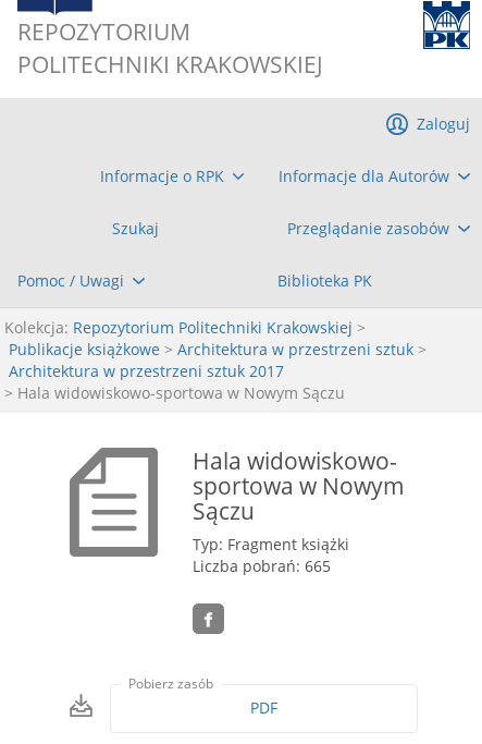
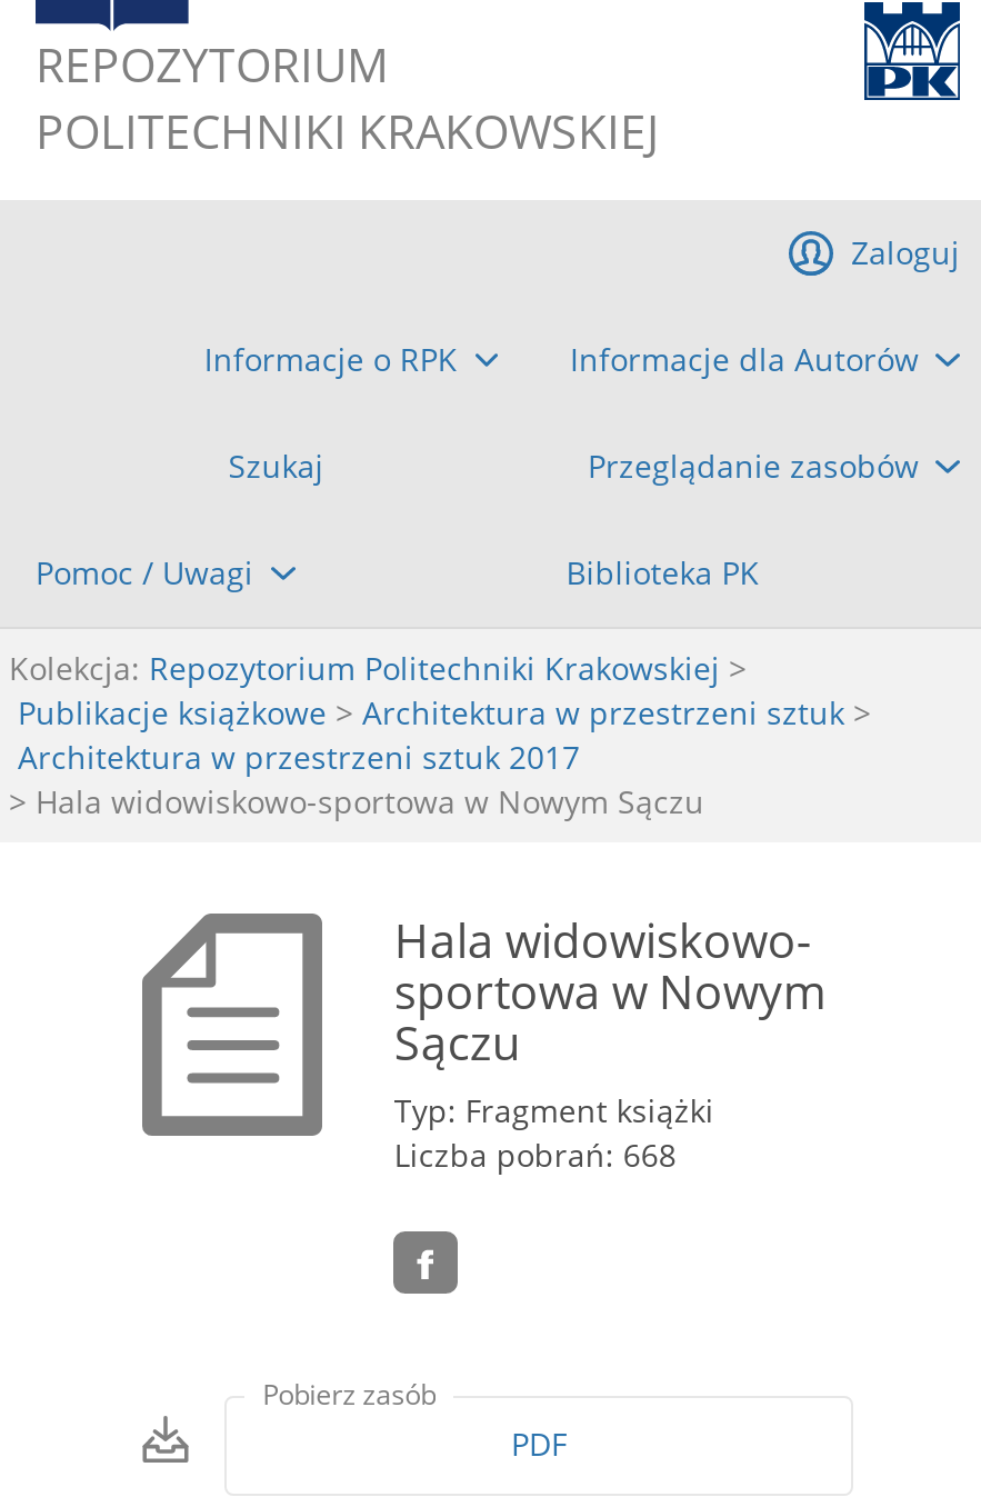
- Liczba pobrań: 665
+ Liczba pobrań: 668
